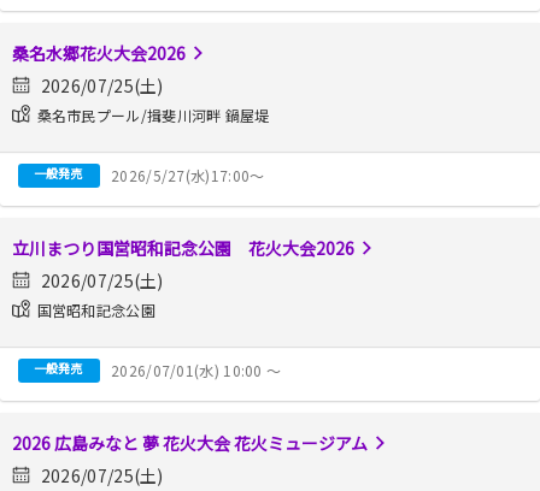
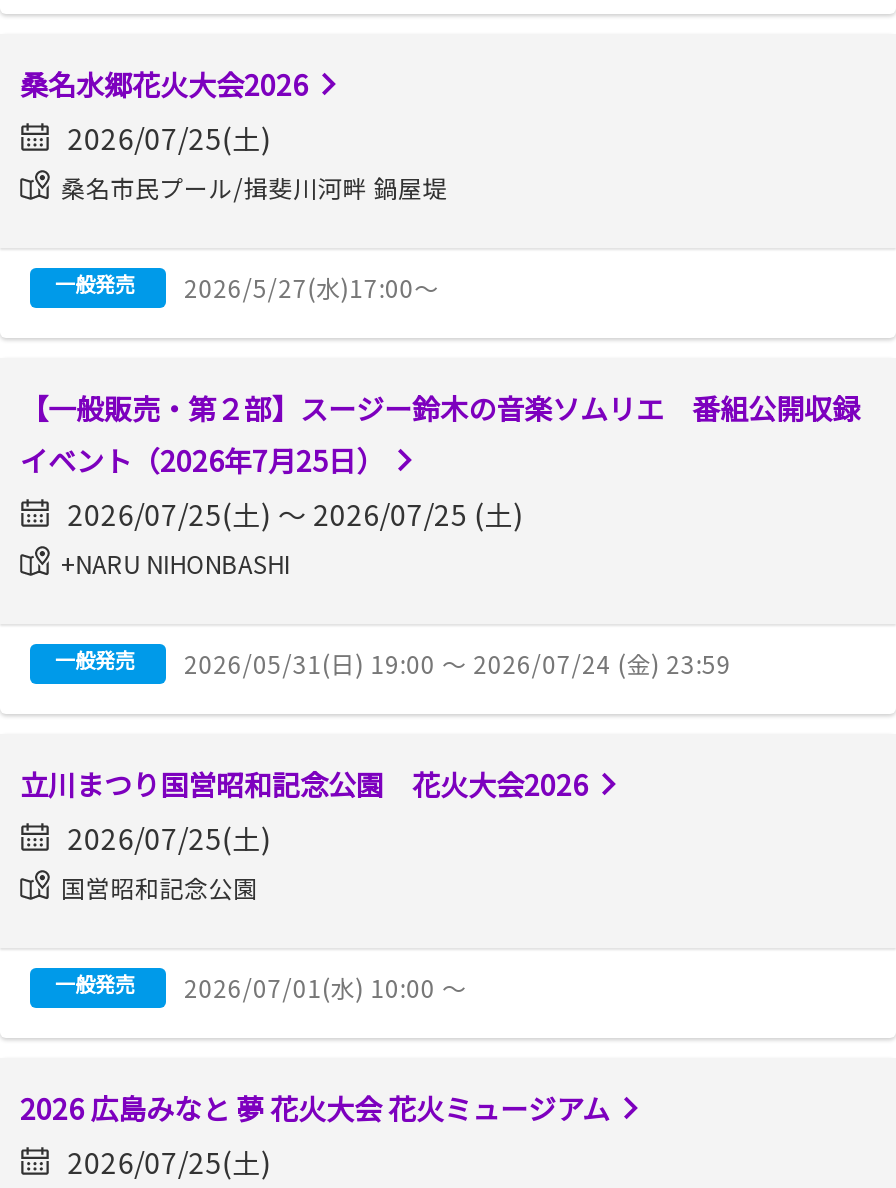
+ 【一般販売・第２部】スージー鈴木の音楽ソムリエ 番組公開収録
+ イベント（2026年7月25日）
+ 2026/07/25(土) 〜 2026/07/25 (土)
+ +NARU NIHONBASHI
+ 一般発売
+ 2026/05/31(日) 19:00 〜 2026/07/24 (金) 23:59
